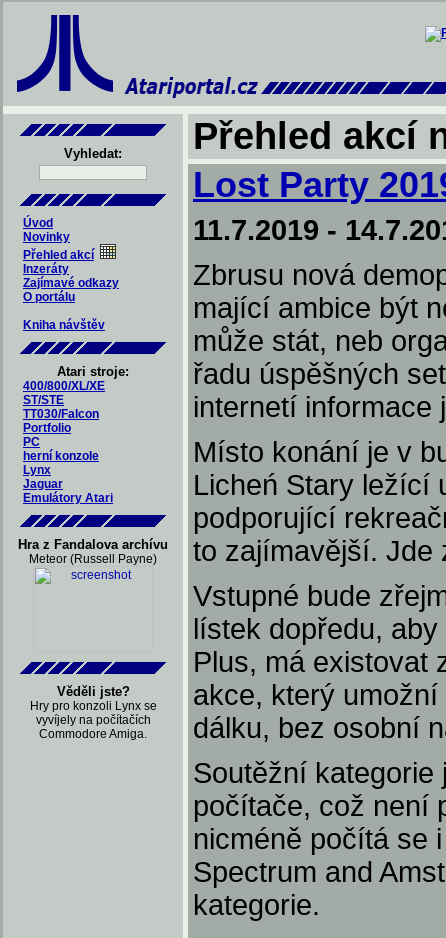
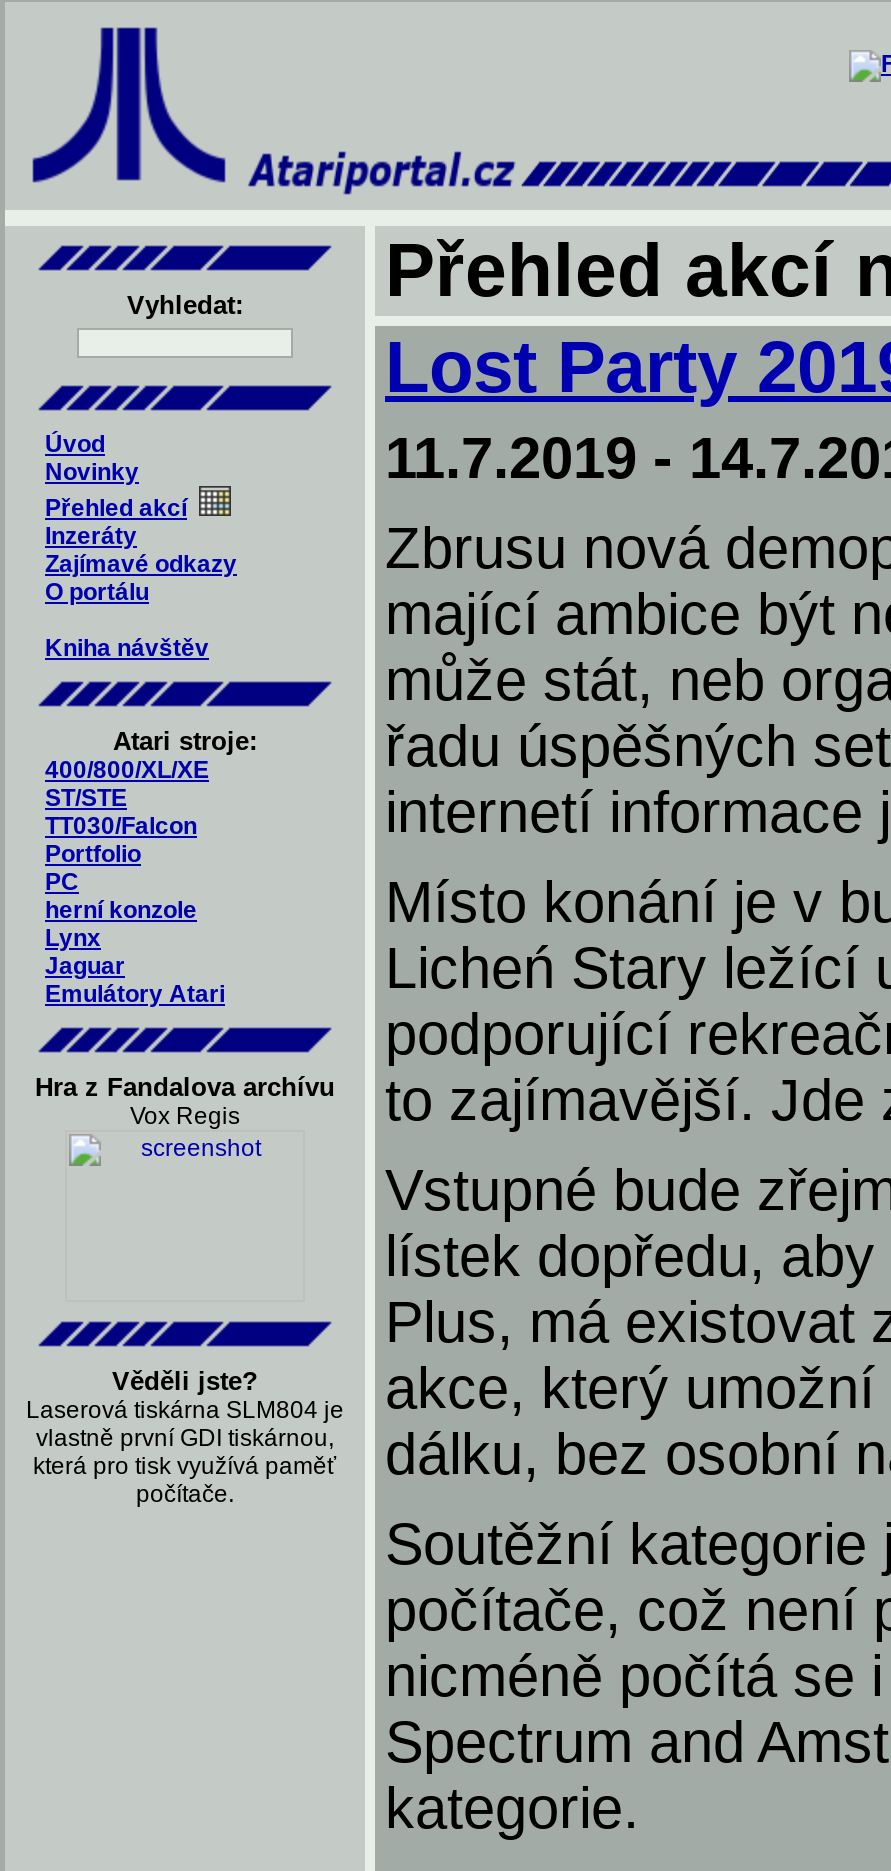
- Meteor (Russell Payne)
+ Vox Regis

- Hry pro konzoli Lynx se
- vyvíjely na počítačích
- Commodore Amiga.
+ Laserová tiskárna SLM804 je
+ vlastně první GDI tiskárnou,
+ která pro tisk využívá paměť
+ počítače.
